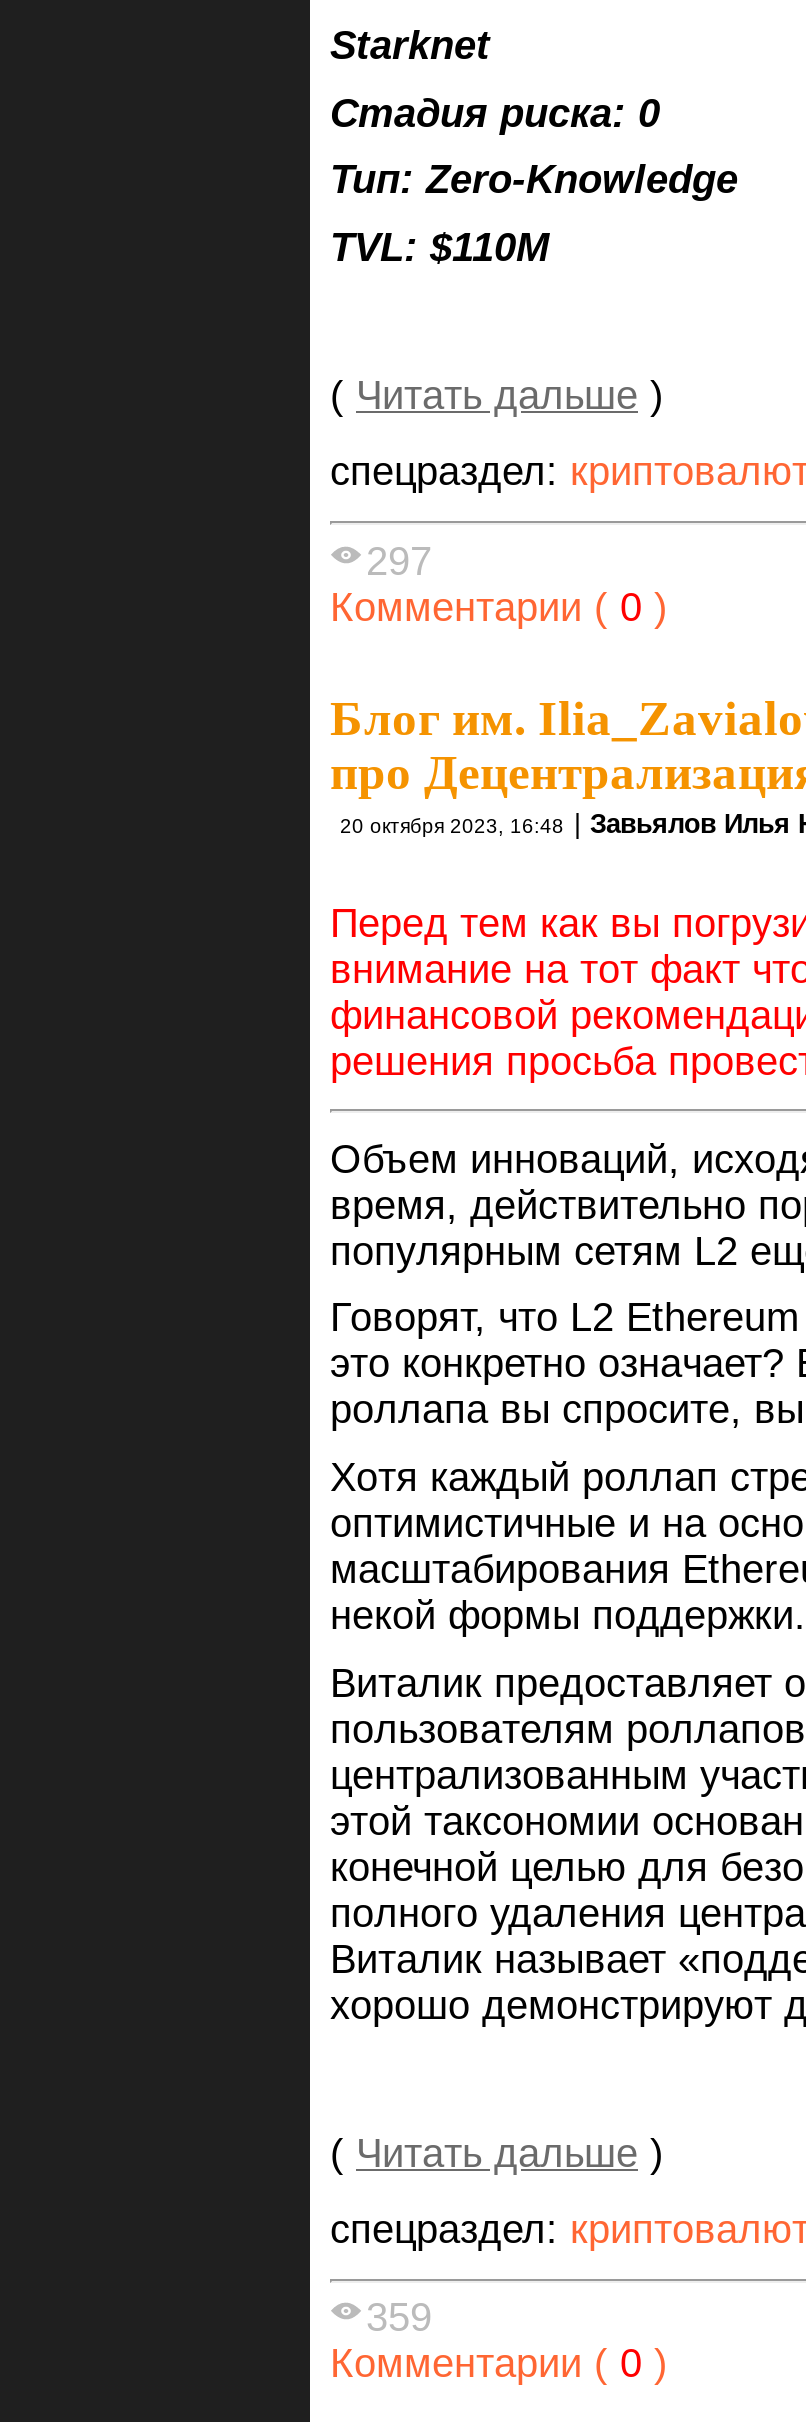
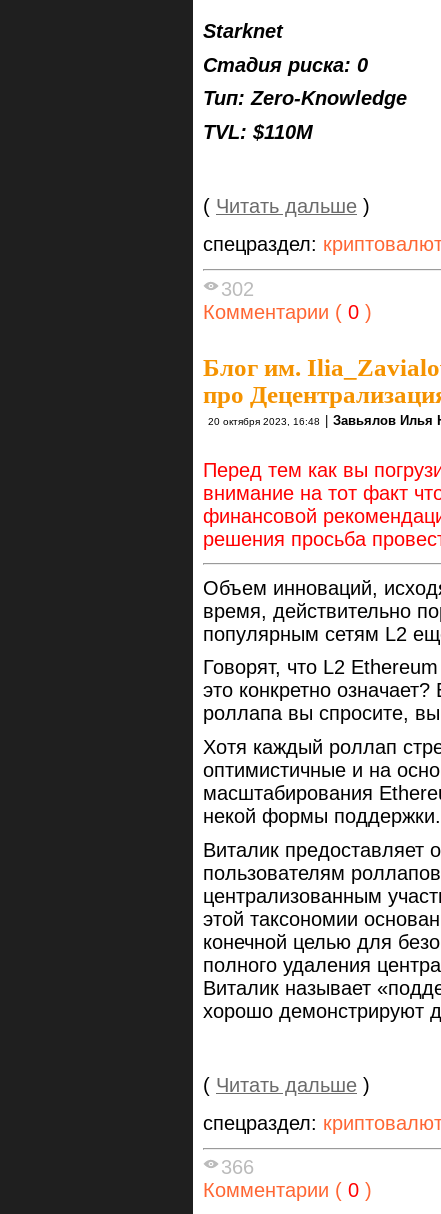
- 297
+ 302

- 359
+ 366
